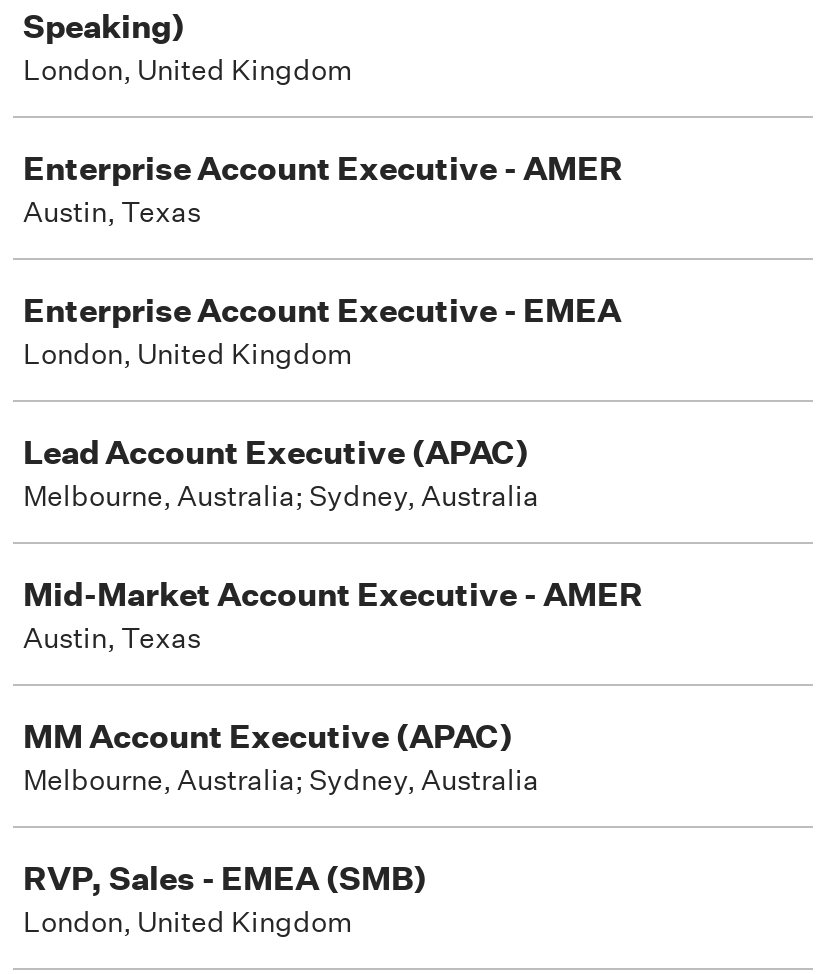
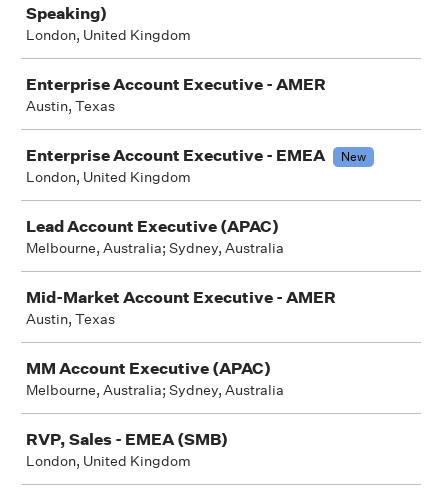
+ New
